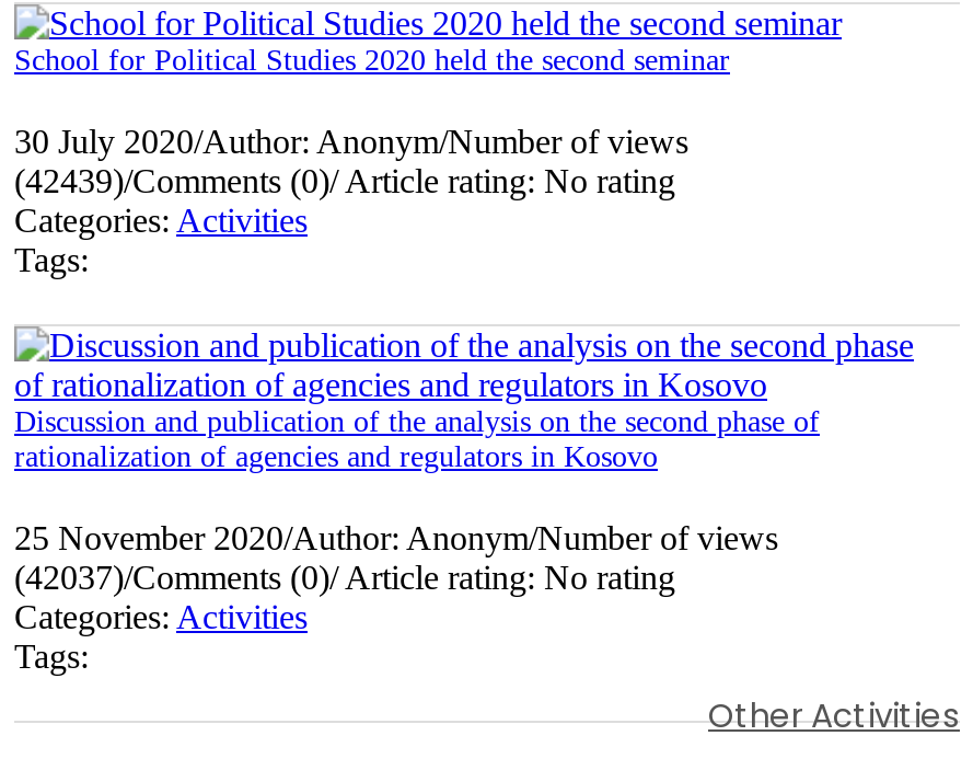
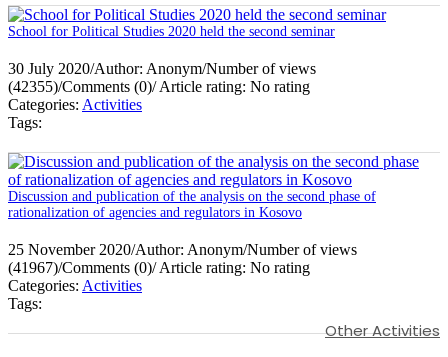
- (42439)/Comments (0)/ Article rating: No rating
+ (42355)/Comments (0)/ Article rating: No rating

- (42037)/Comments (0)/ Article rating: No rating
+ (41967)/Comments (0)/ Article rating: No rating
